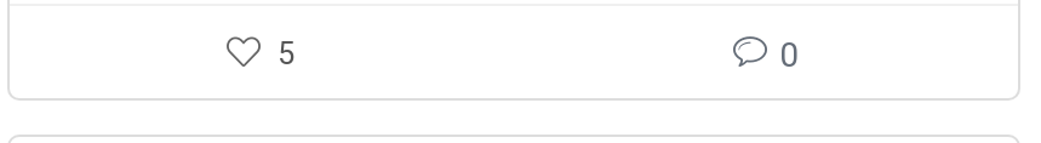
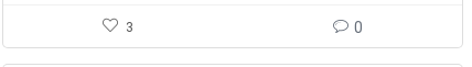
- 5
+ 3
